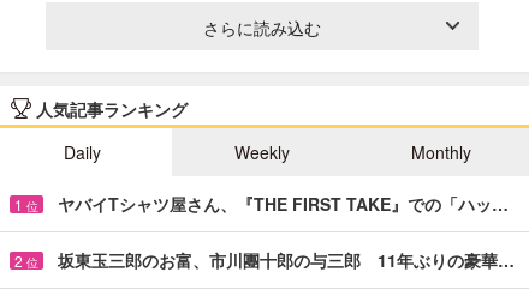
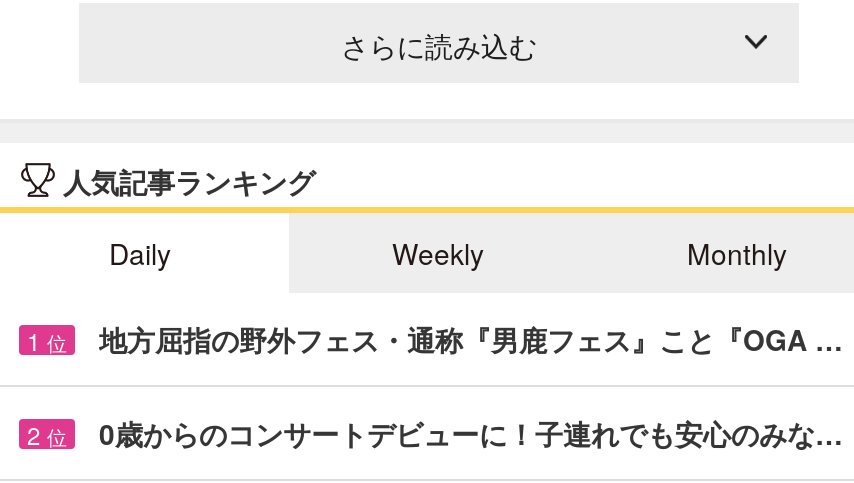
- ヤバイTシャツ屋さん、『THE FIRST TAKE』での「ハッ…
+ 地方屈指の野外フェス・通称『男鹿フェス』こと『OGA …

- 坂東玉三郎のお富、市川團十郎の与三郎 11年ぶりの豪華…
+ 0歳からのコンサートデビューに！子連れでも安心のみな…
